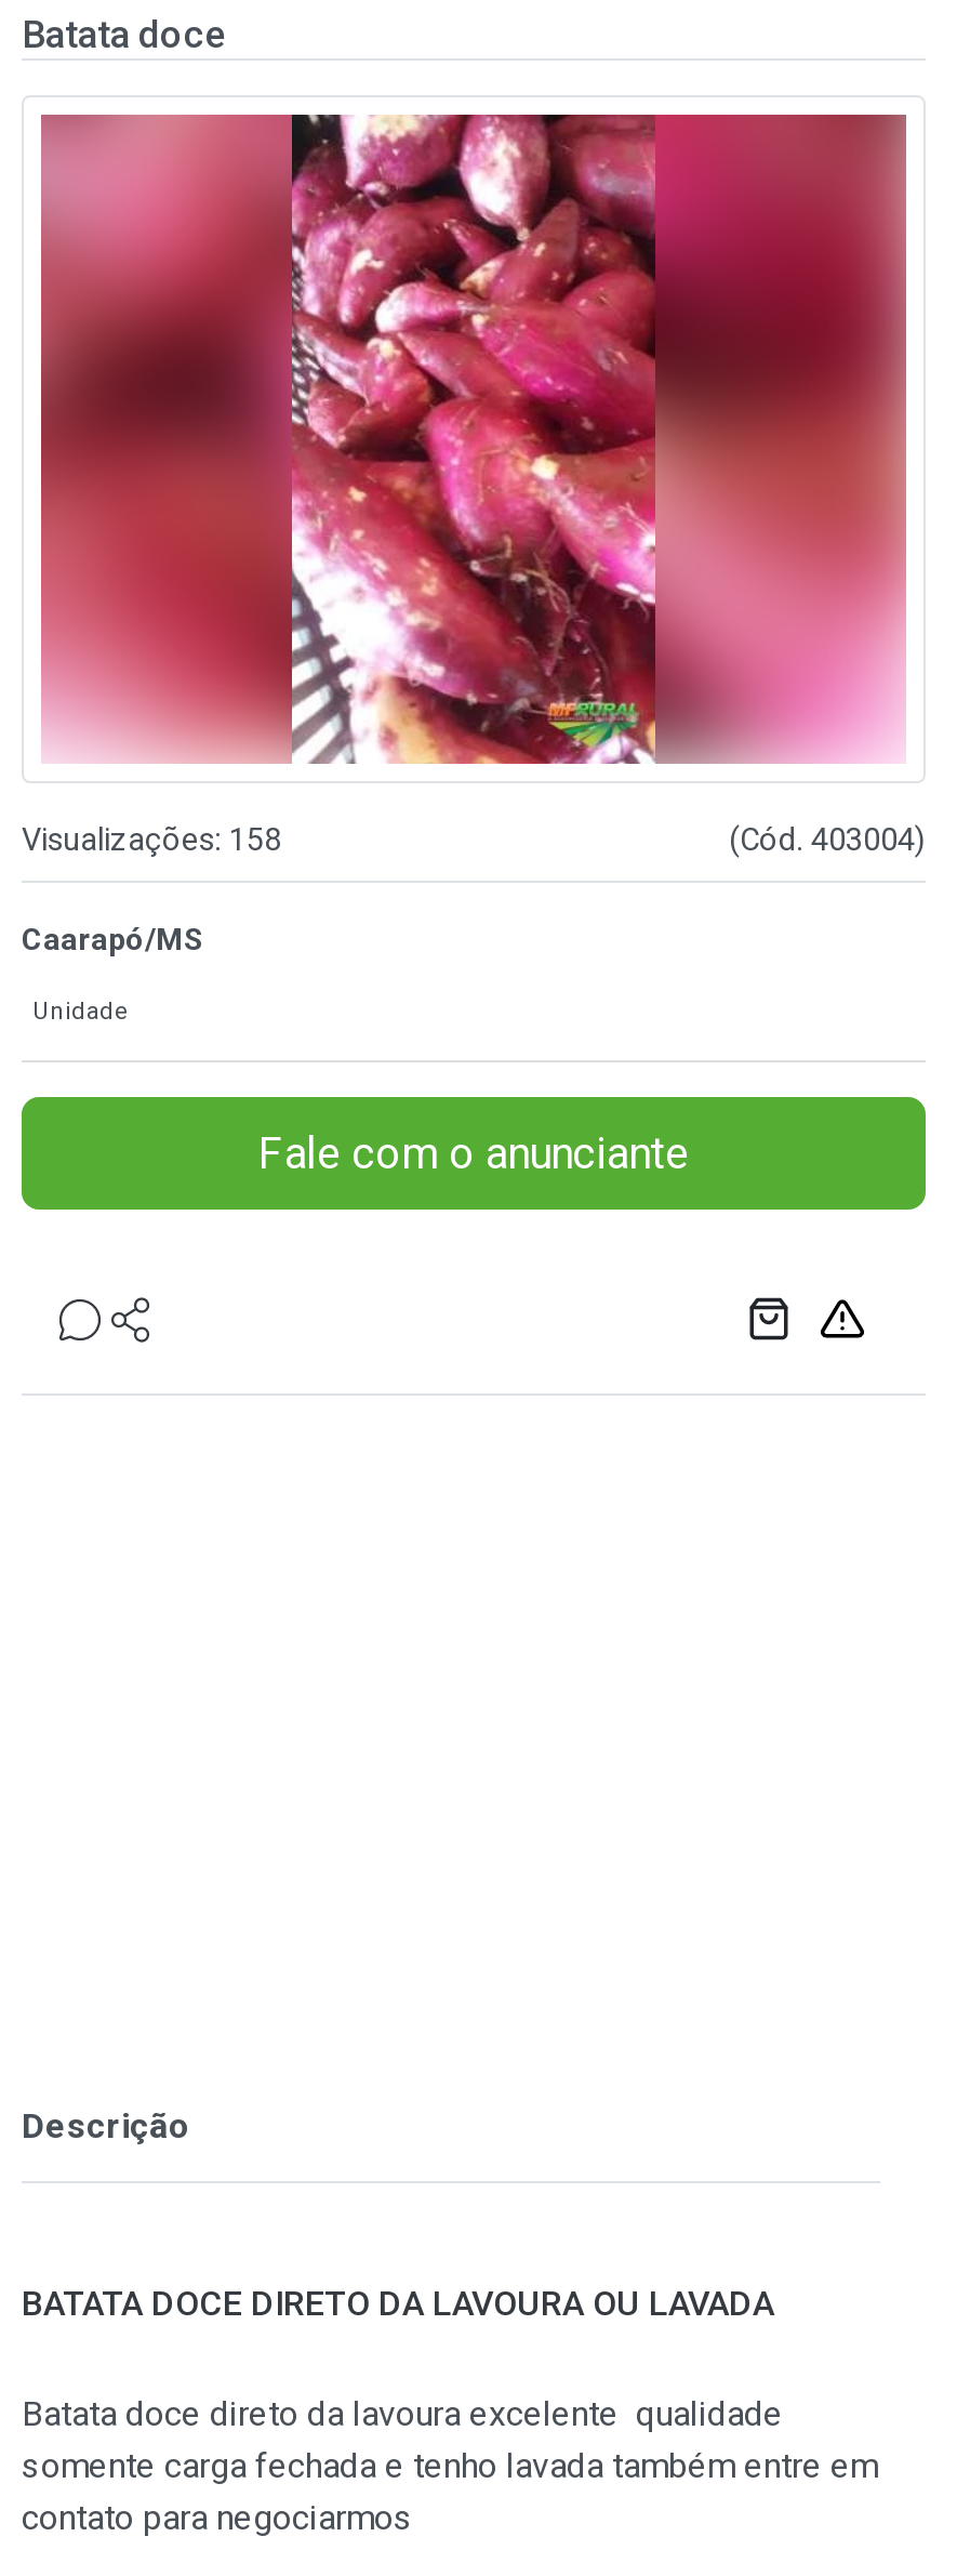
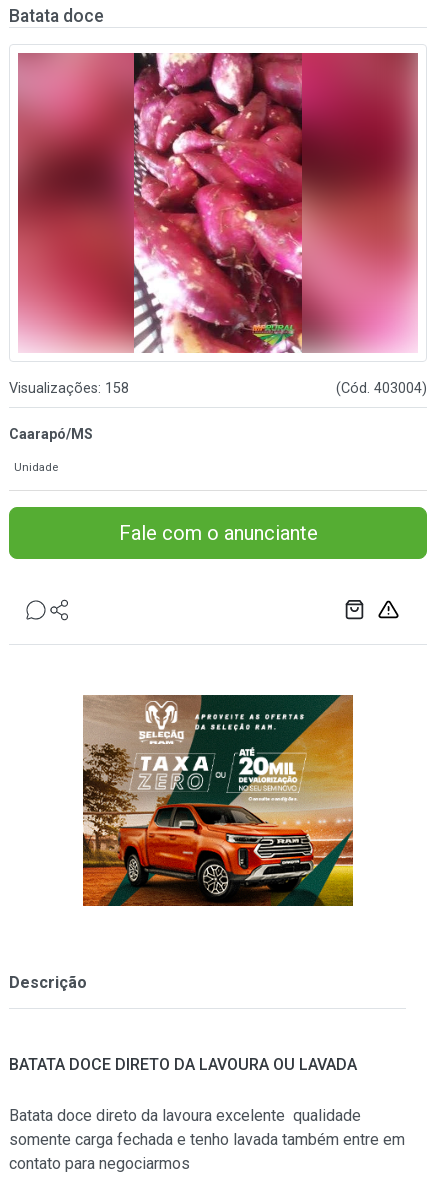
+ [image]
